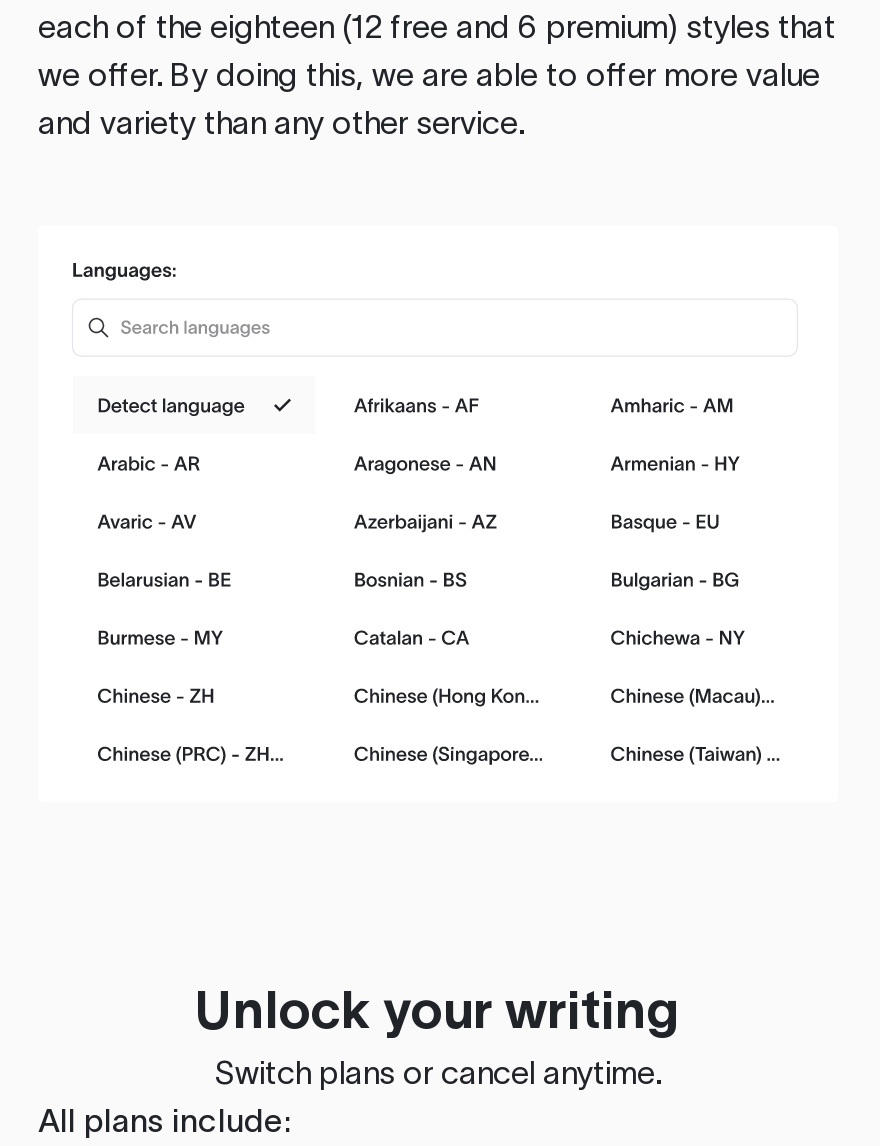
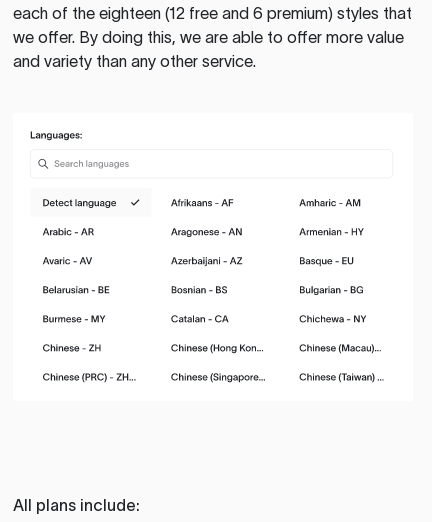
- Unlock your writing
- Switch plans or cancel anytime.
